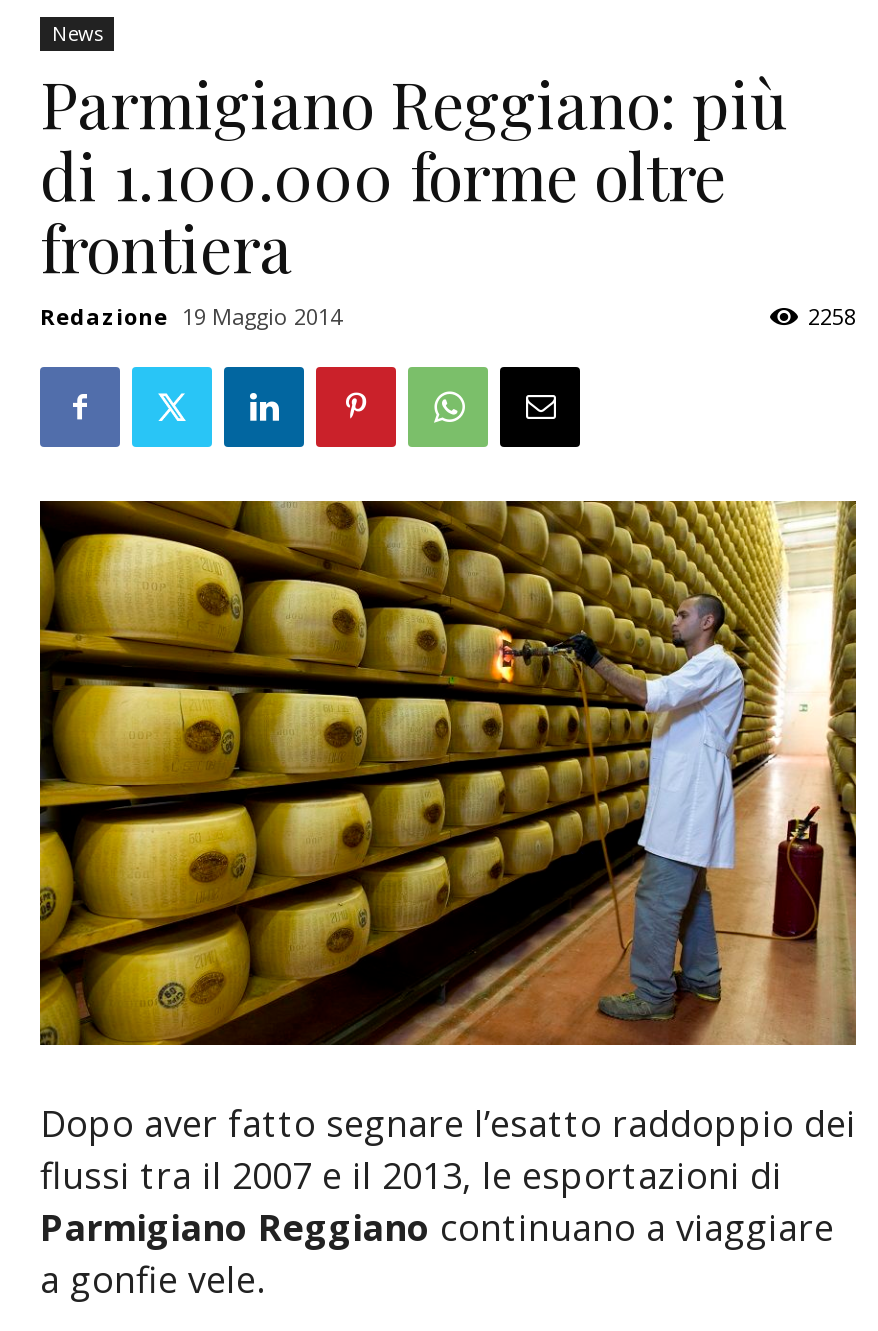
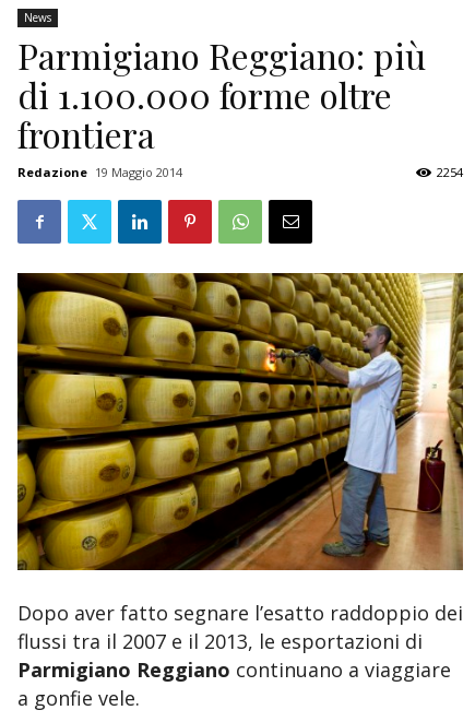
- 2258
+ 2254
